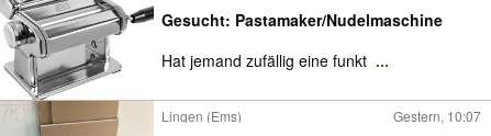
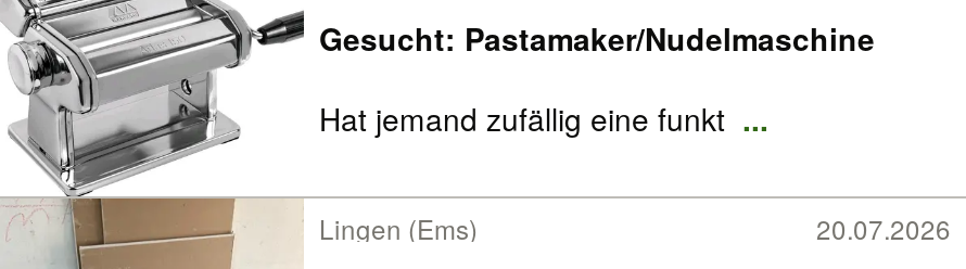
- Gestern, 10:07
+ 20.07.2026
